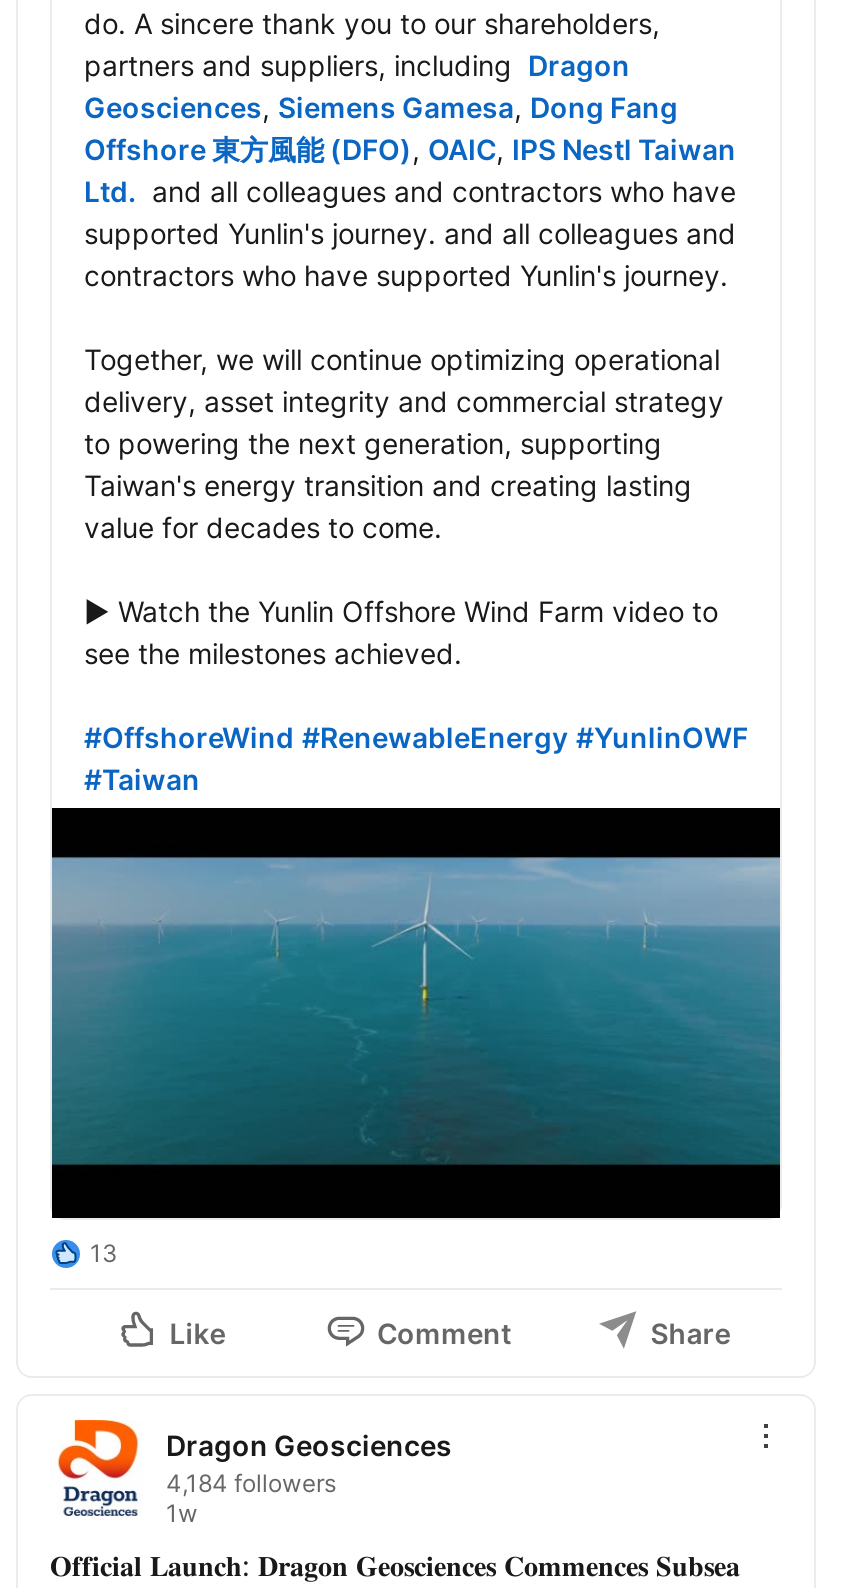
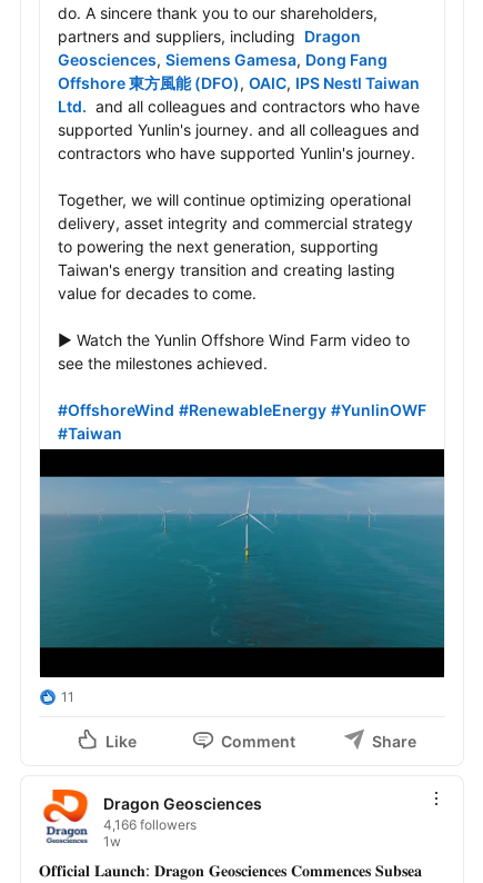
- 13
+ 11

- 4,184 followers
+ 4,166 followers
